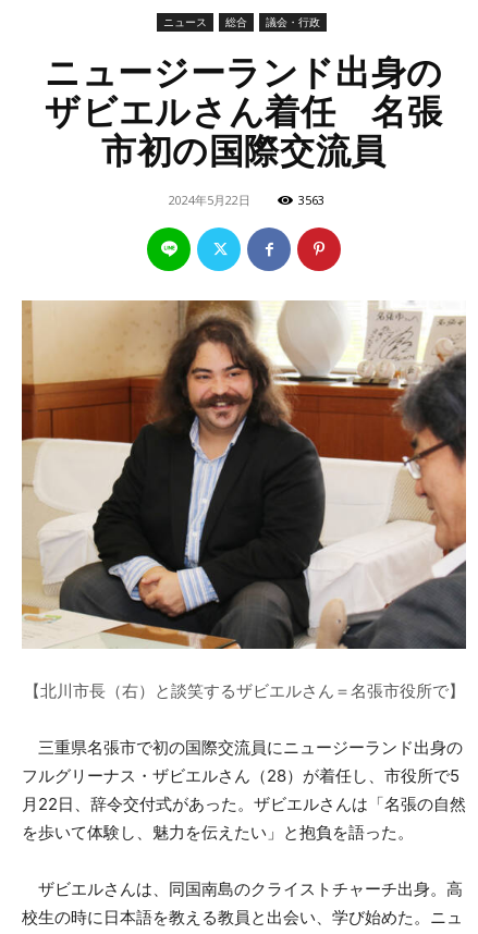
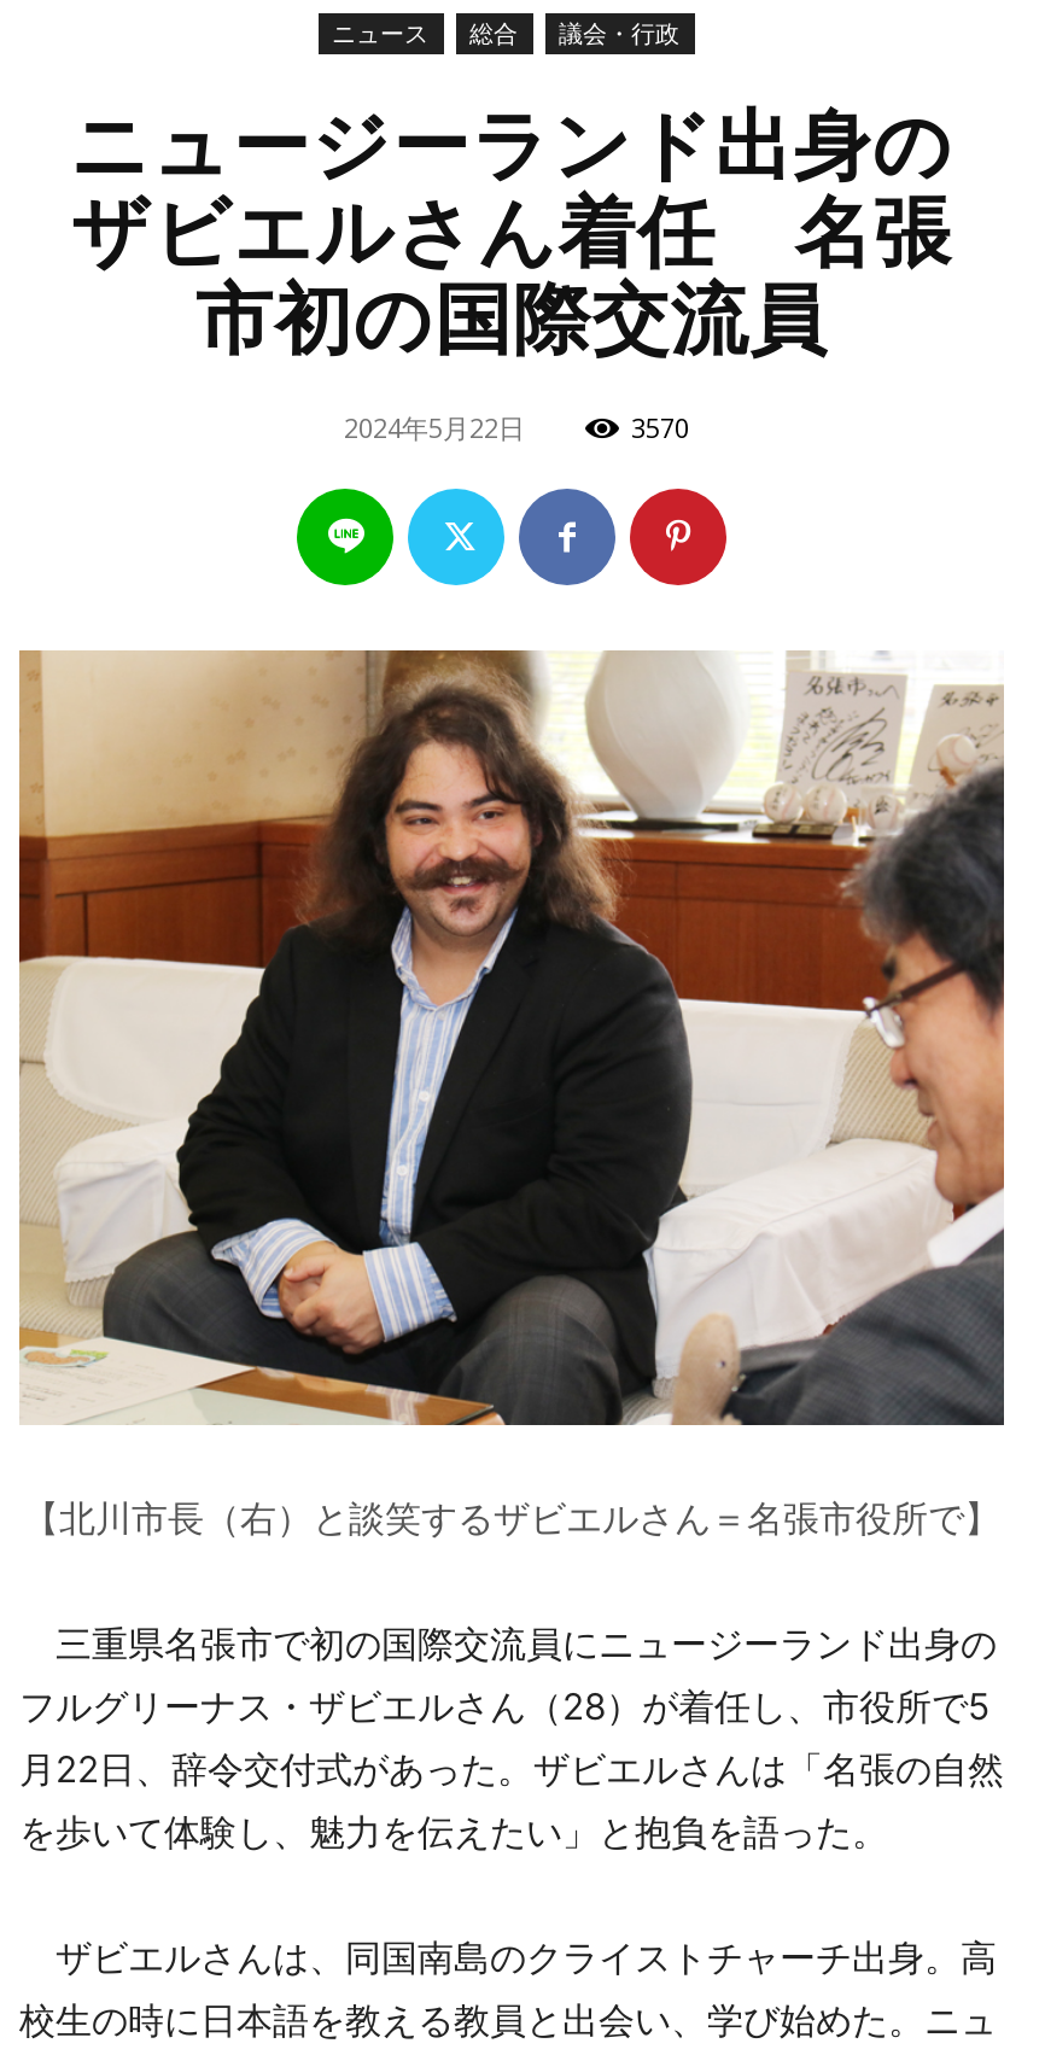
- 3563
+ 3570
